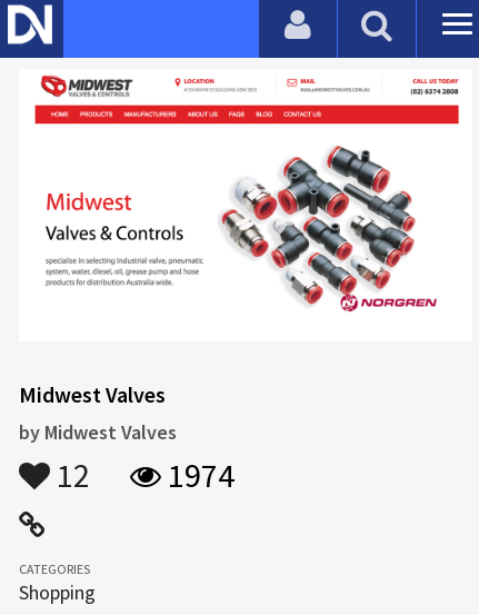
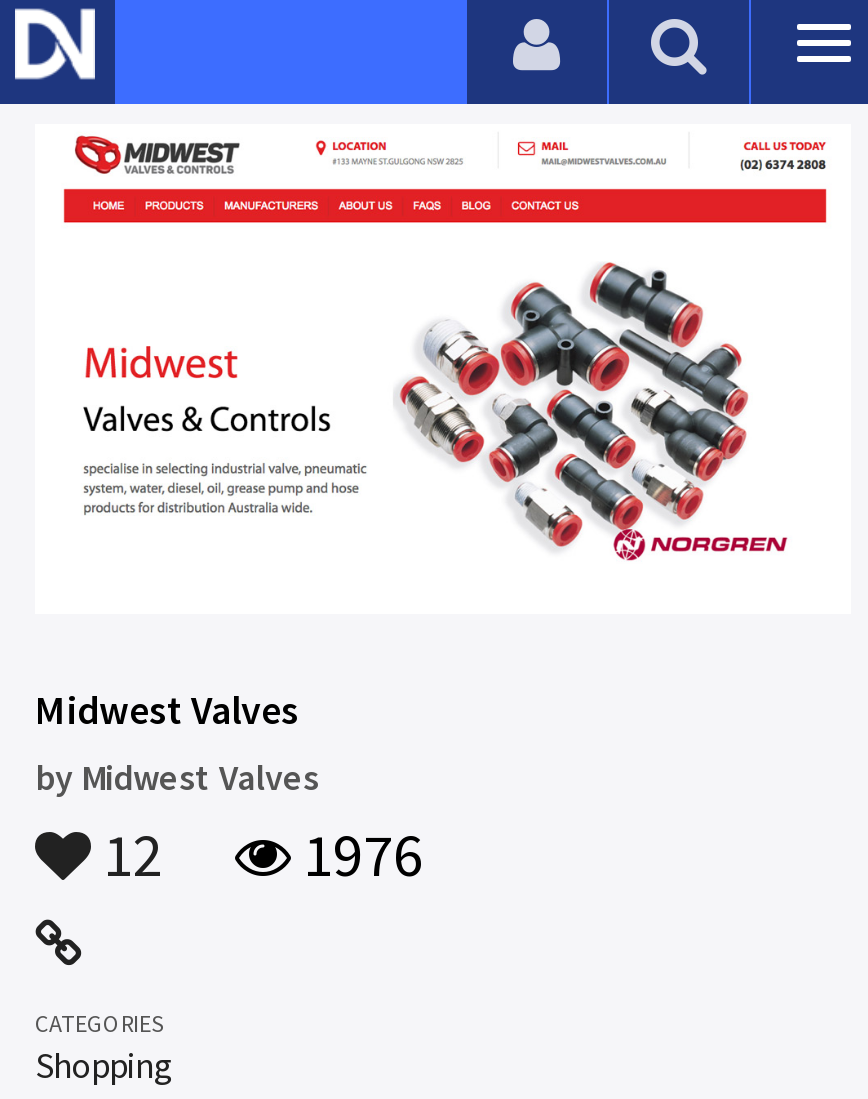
- 12 1974
+ 12 1976
